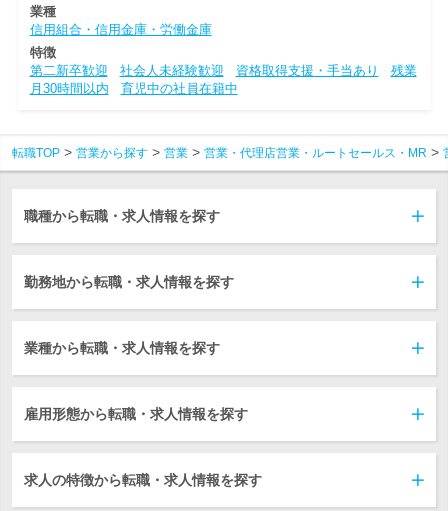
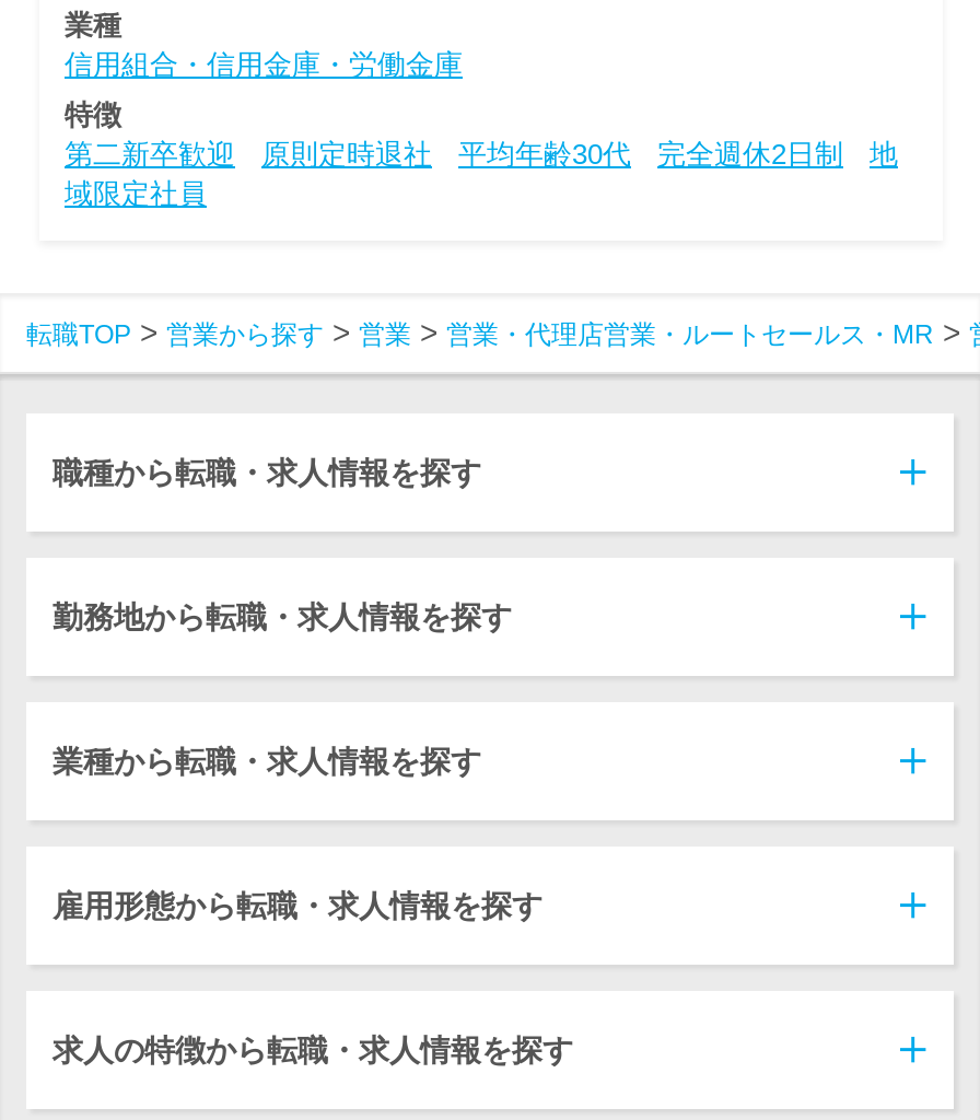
- 社会人未経験歓迎
- 資格取得支援・手当あり
- 残業
- 月30時間以内
- 育児中の社員在籍中
+ 原則定時退社
+ 平均年齢30代
+ 完全週休2日制
+ 地
+ 域限定社員
